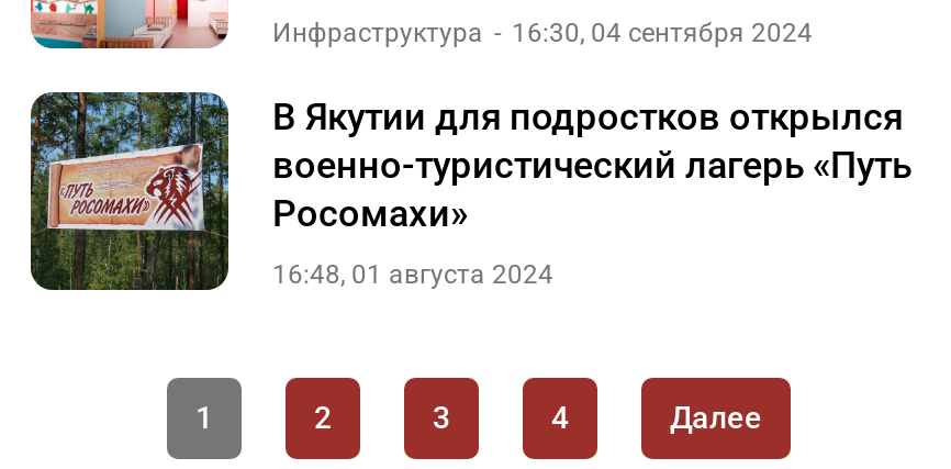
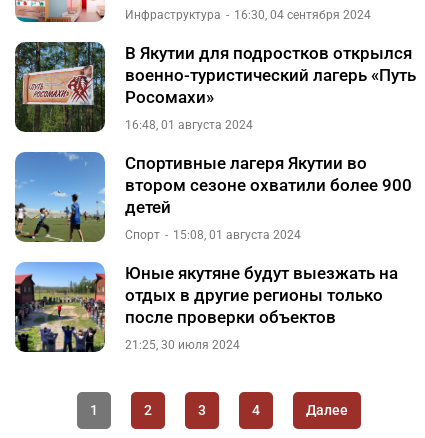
+ [image]
+ Спортивные лагеря Якутии во
+ втором сезоне охватили более 900
+ детей
+ Спорт
+ 15:08, 01 августа 2024
+ Юные якутяне будут выезжать на
+ отдых в другие регионы только
+ после проверки объектов
+ 21:25, 30 июля 2024

+ [image]
